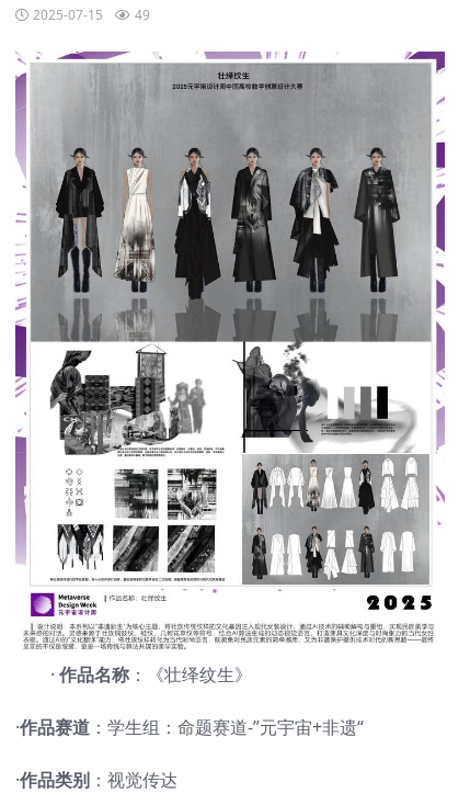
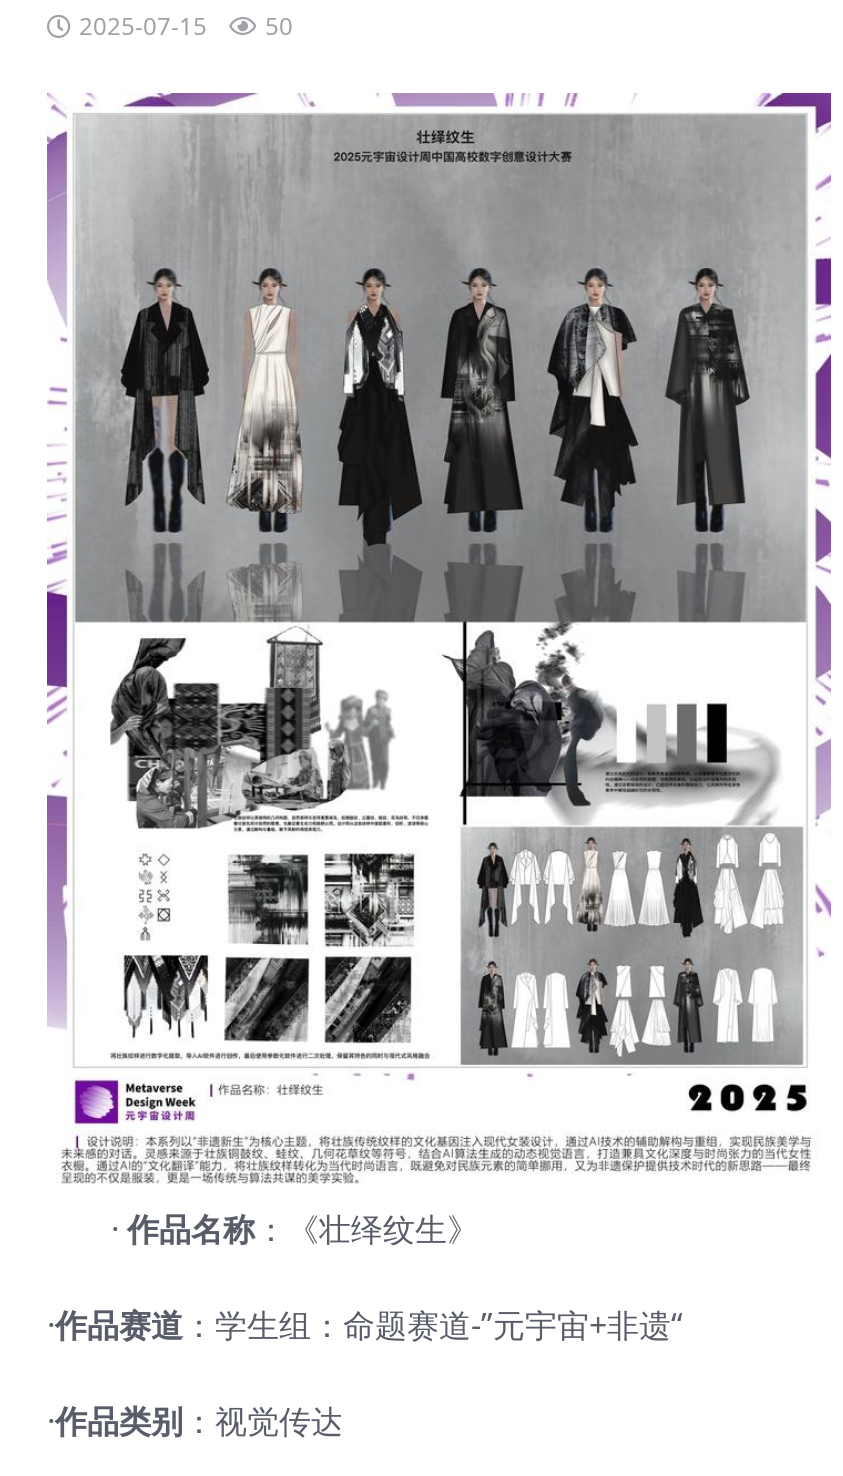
- 2025-07-15 49
+ 2025-07-15 50
